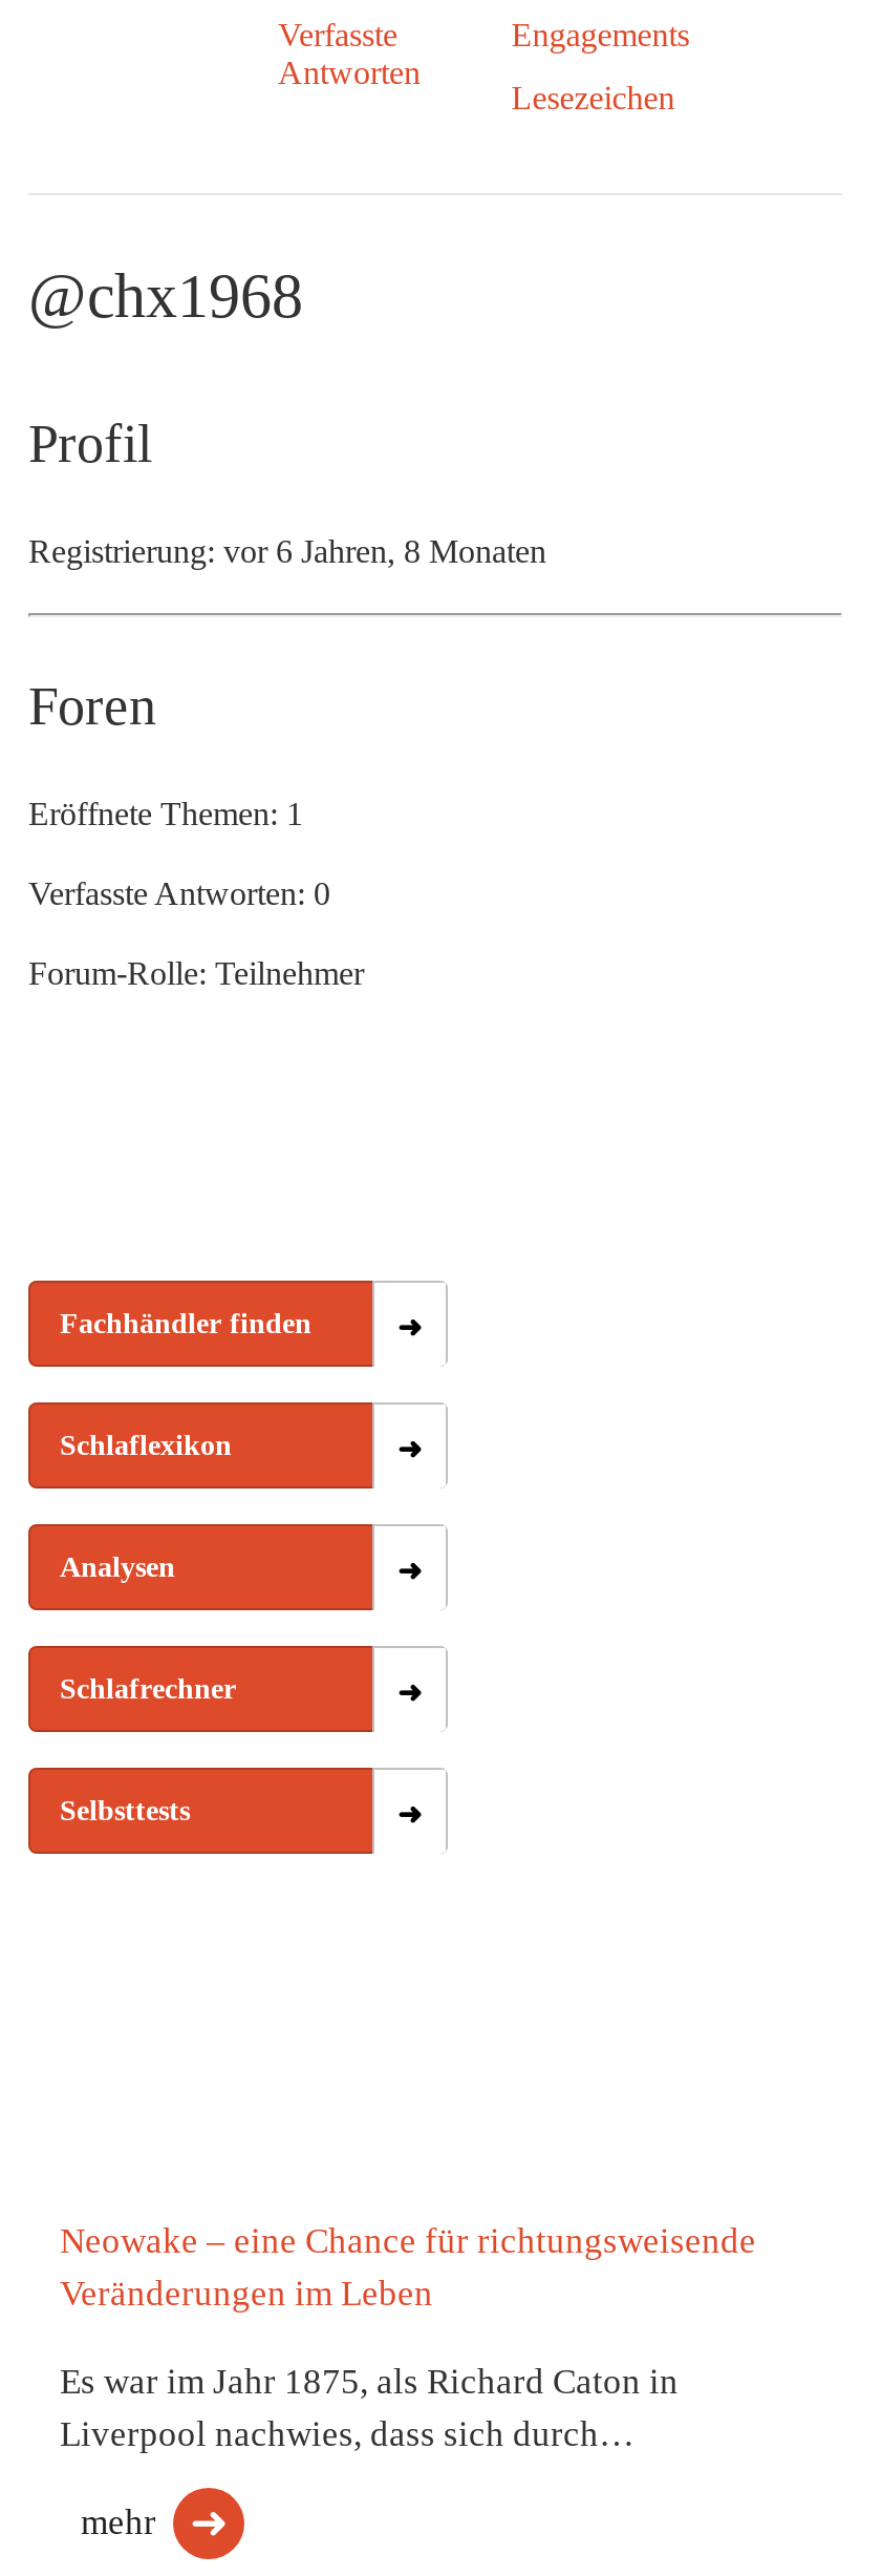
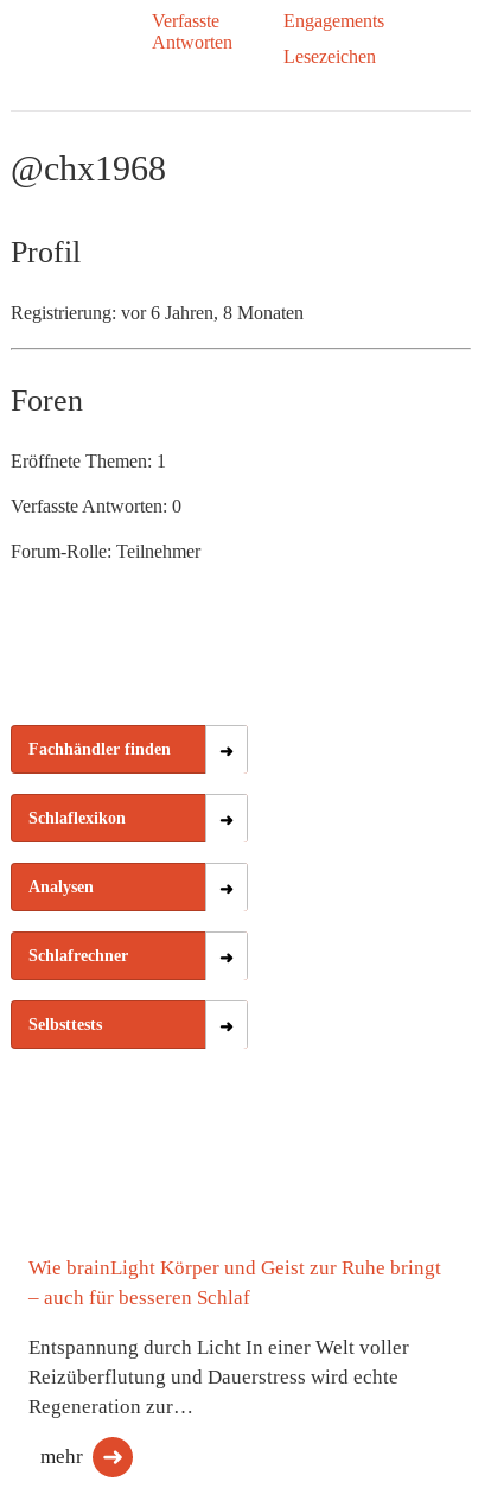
- Neowake – eine Chance für richtungsweisende
- Veränderungen im Leben
+ Wie brainLight Körper und Geist zur Ruhe bringt
+ – auch für besseren Schlaf

- Es war im Jahr 1875, als Richard Caton in
- Liverpool nachwies, dass sich durch…
+ Entspannung durch Licht In einer Welt voller
+ Reizüberflutung und Dauerstress wird echte
+ Regeneration zur…
